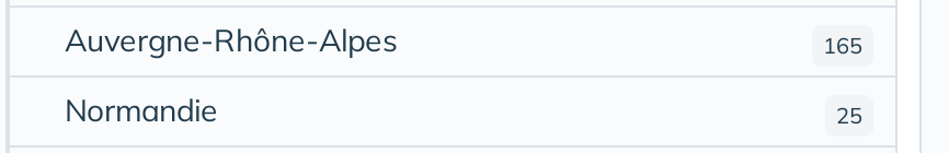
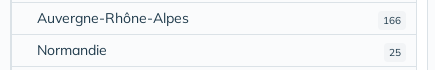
- 165
+ 166
